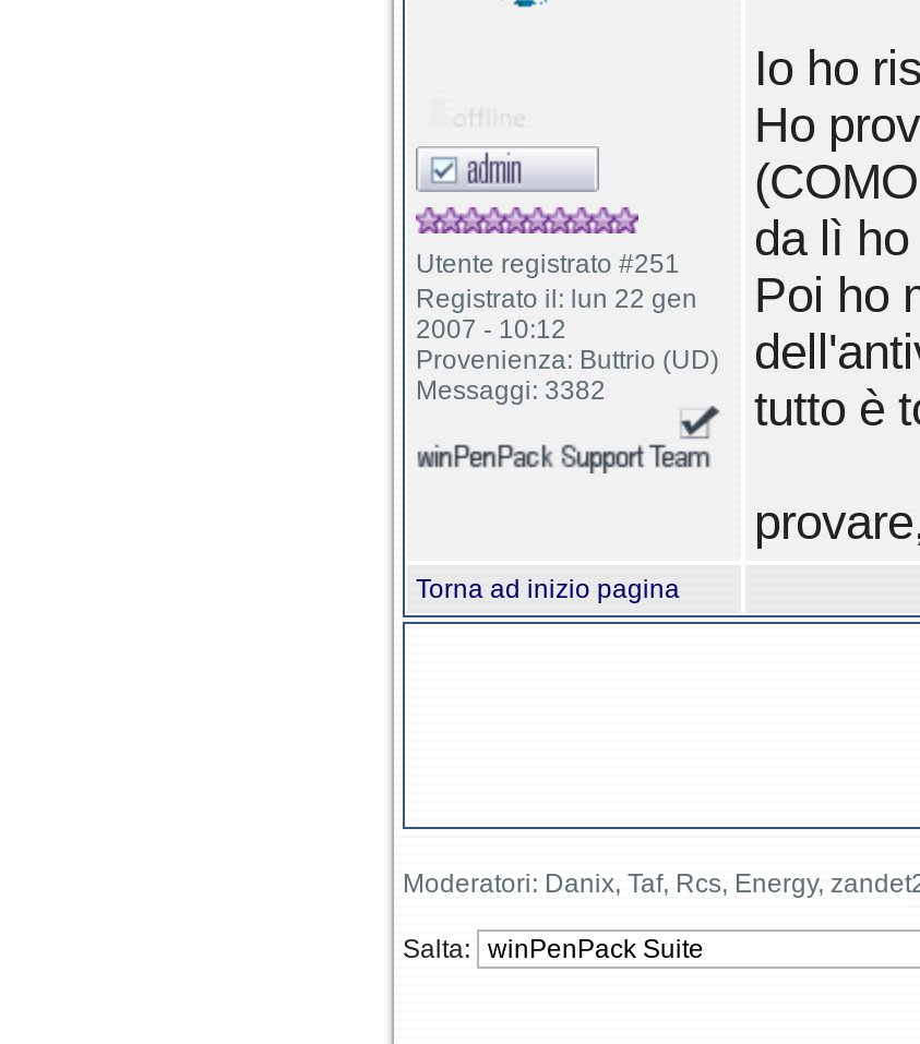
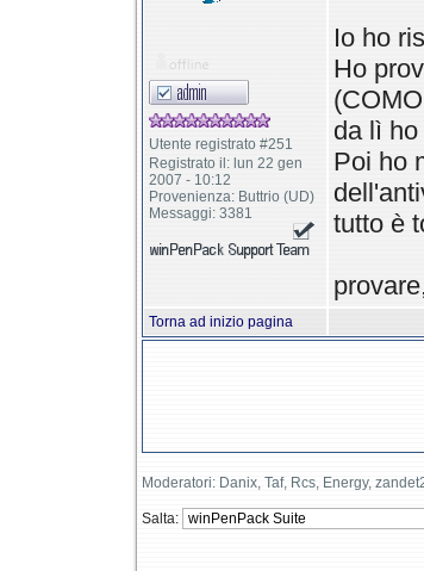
- Messaggi: 3382
+ Messaggi: 3381
